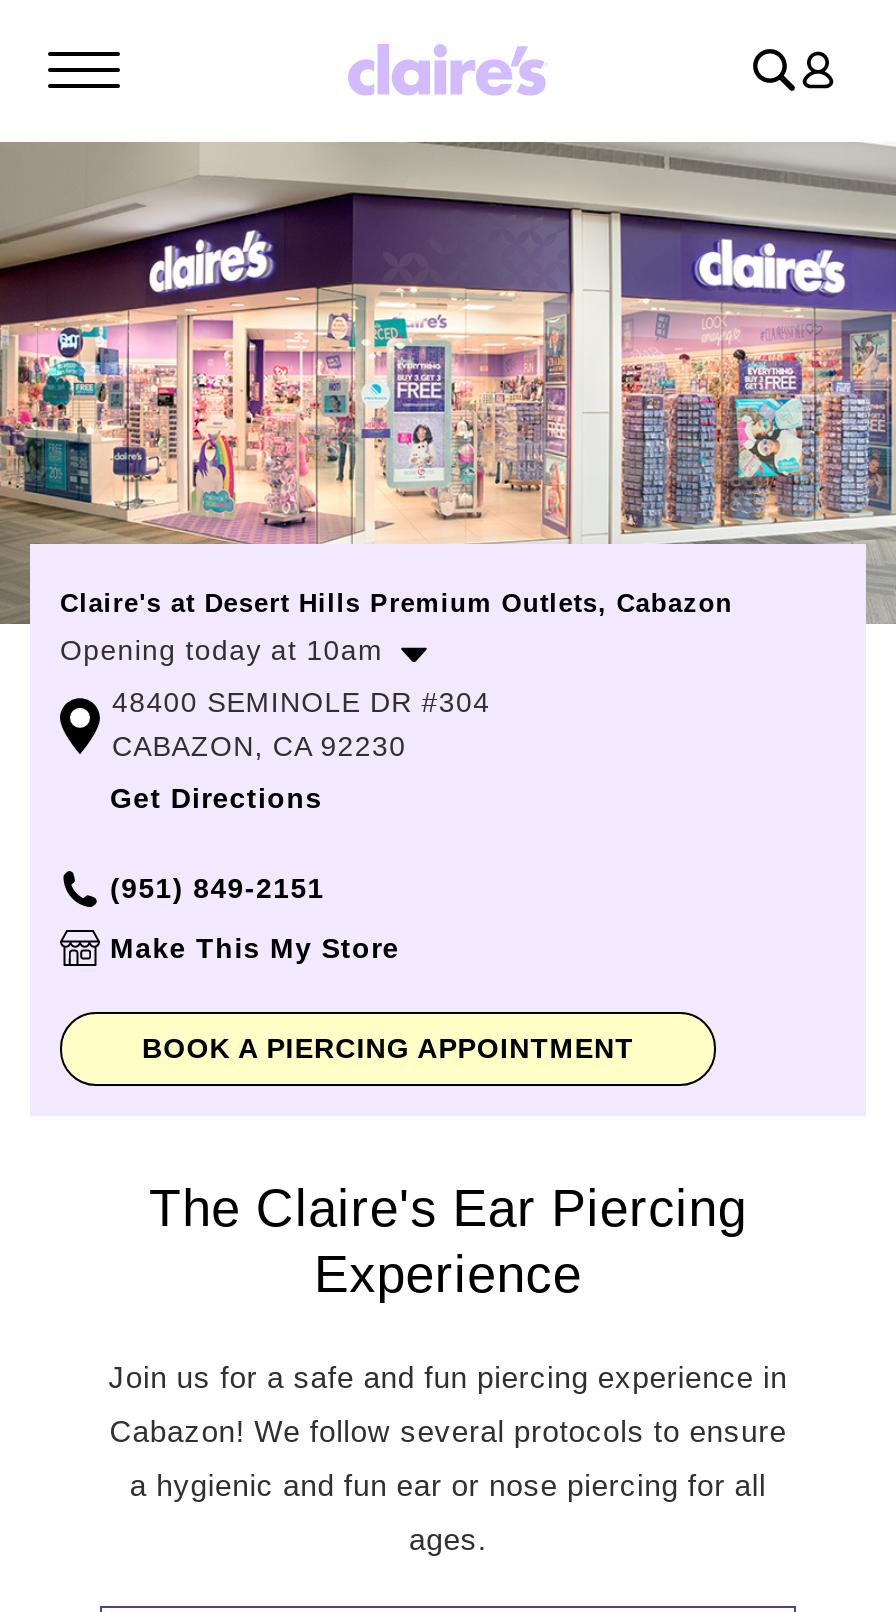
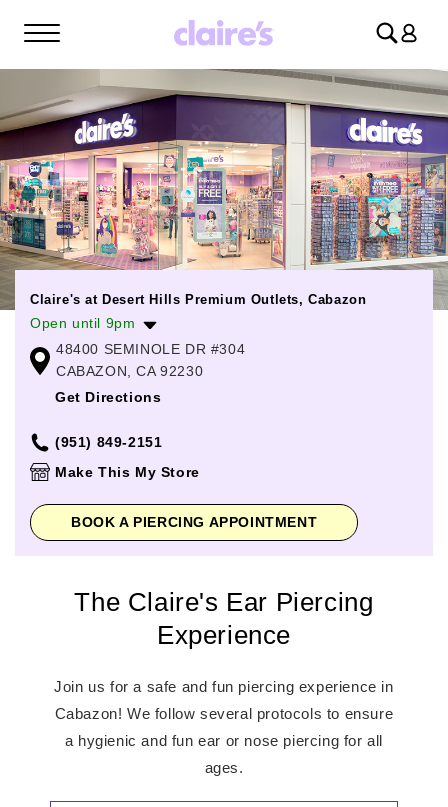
- Opening today at 10am
+ Open until 9pm
